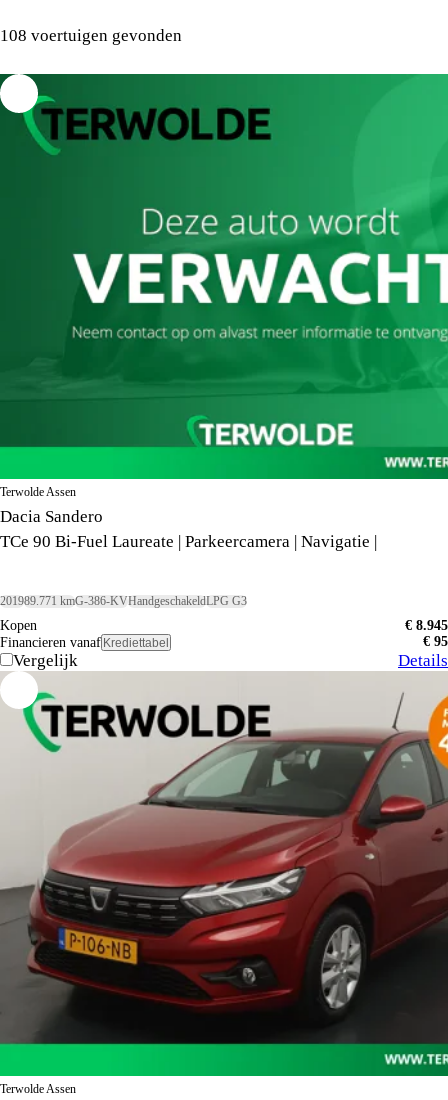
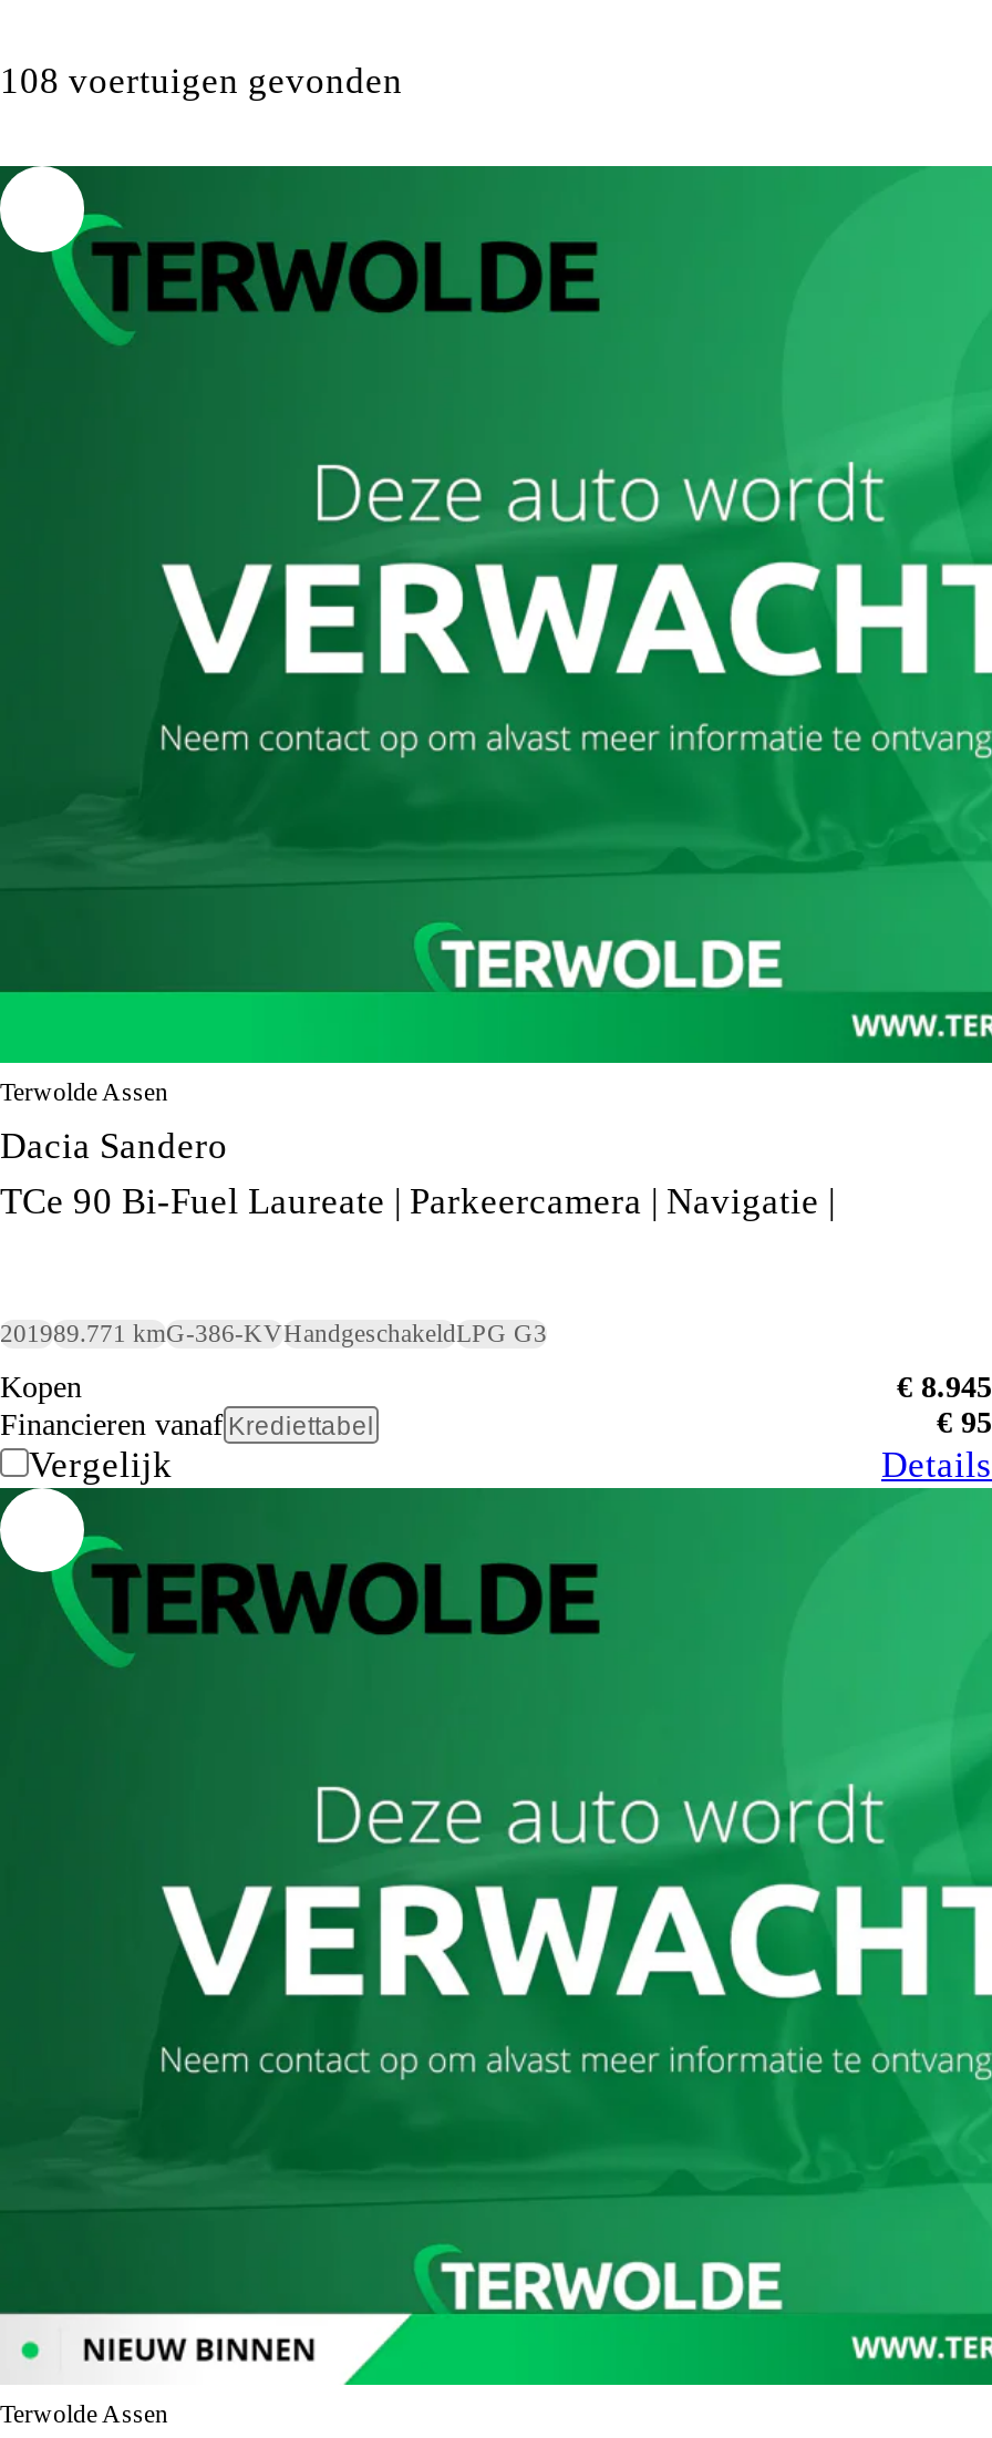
- [image]
+ [image]
